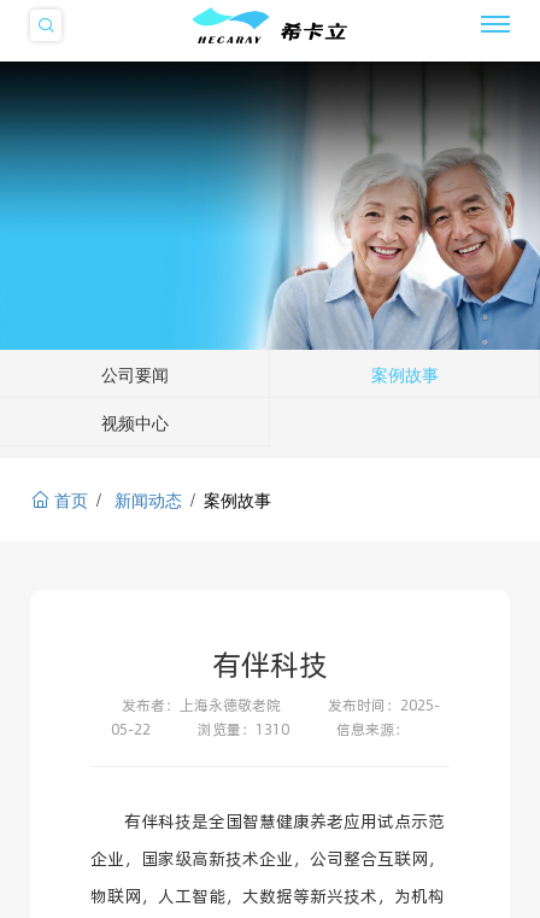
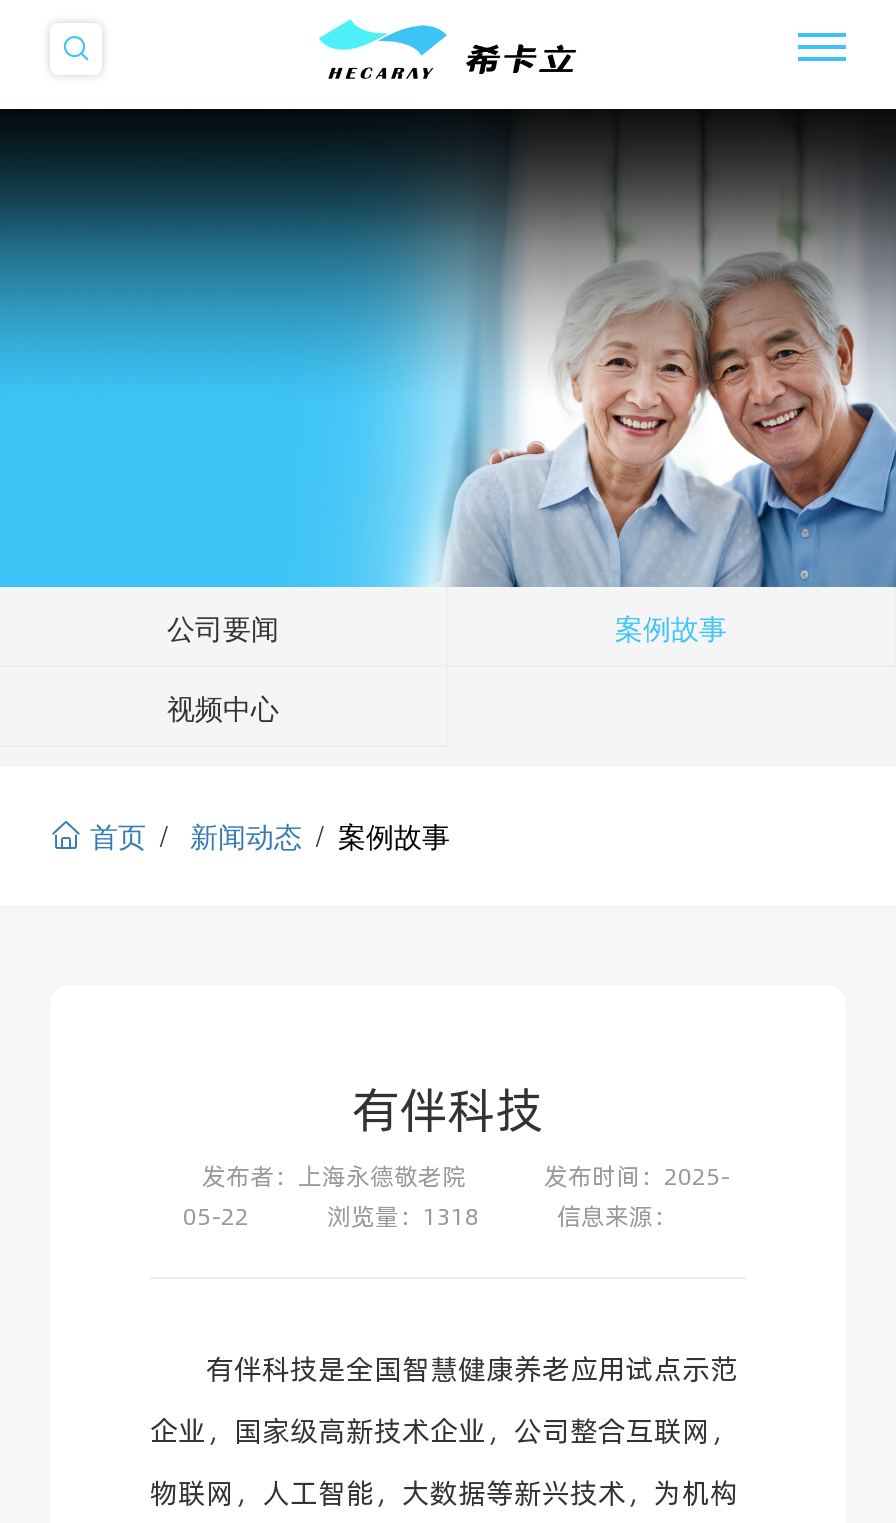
- 浏览量：1310
+ 浏览量：1318
